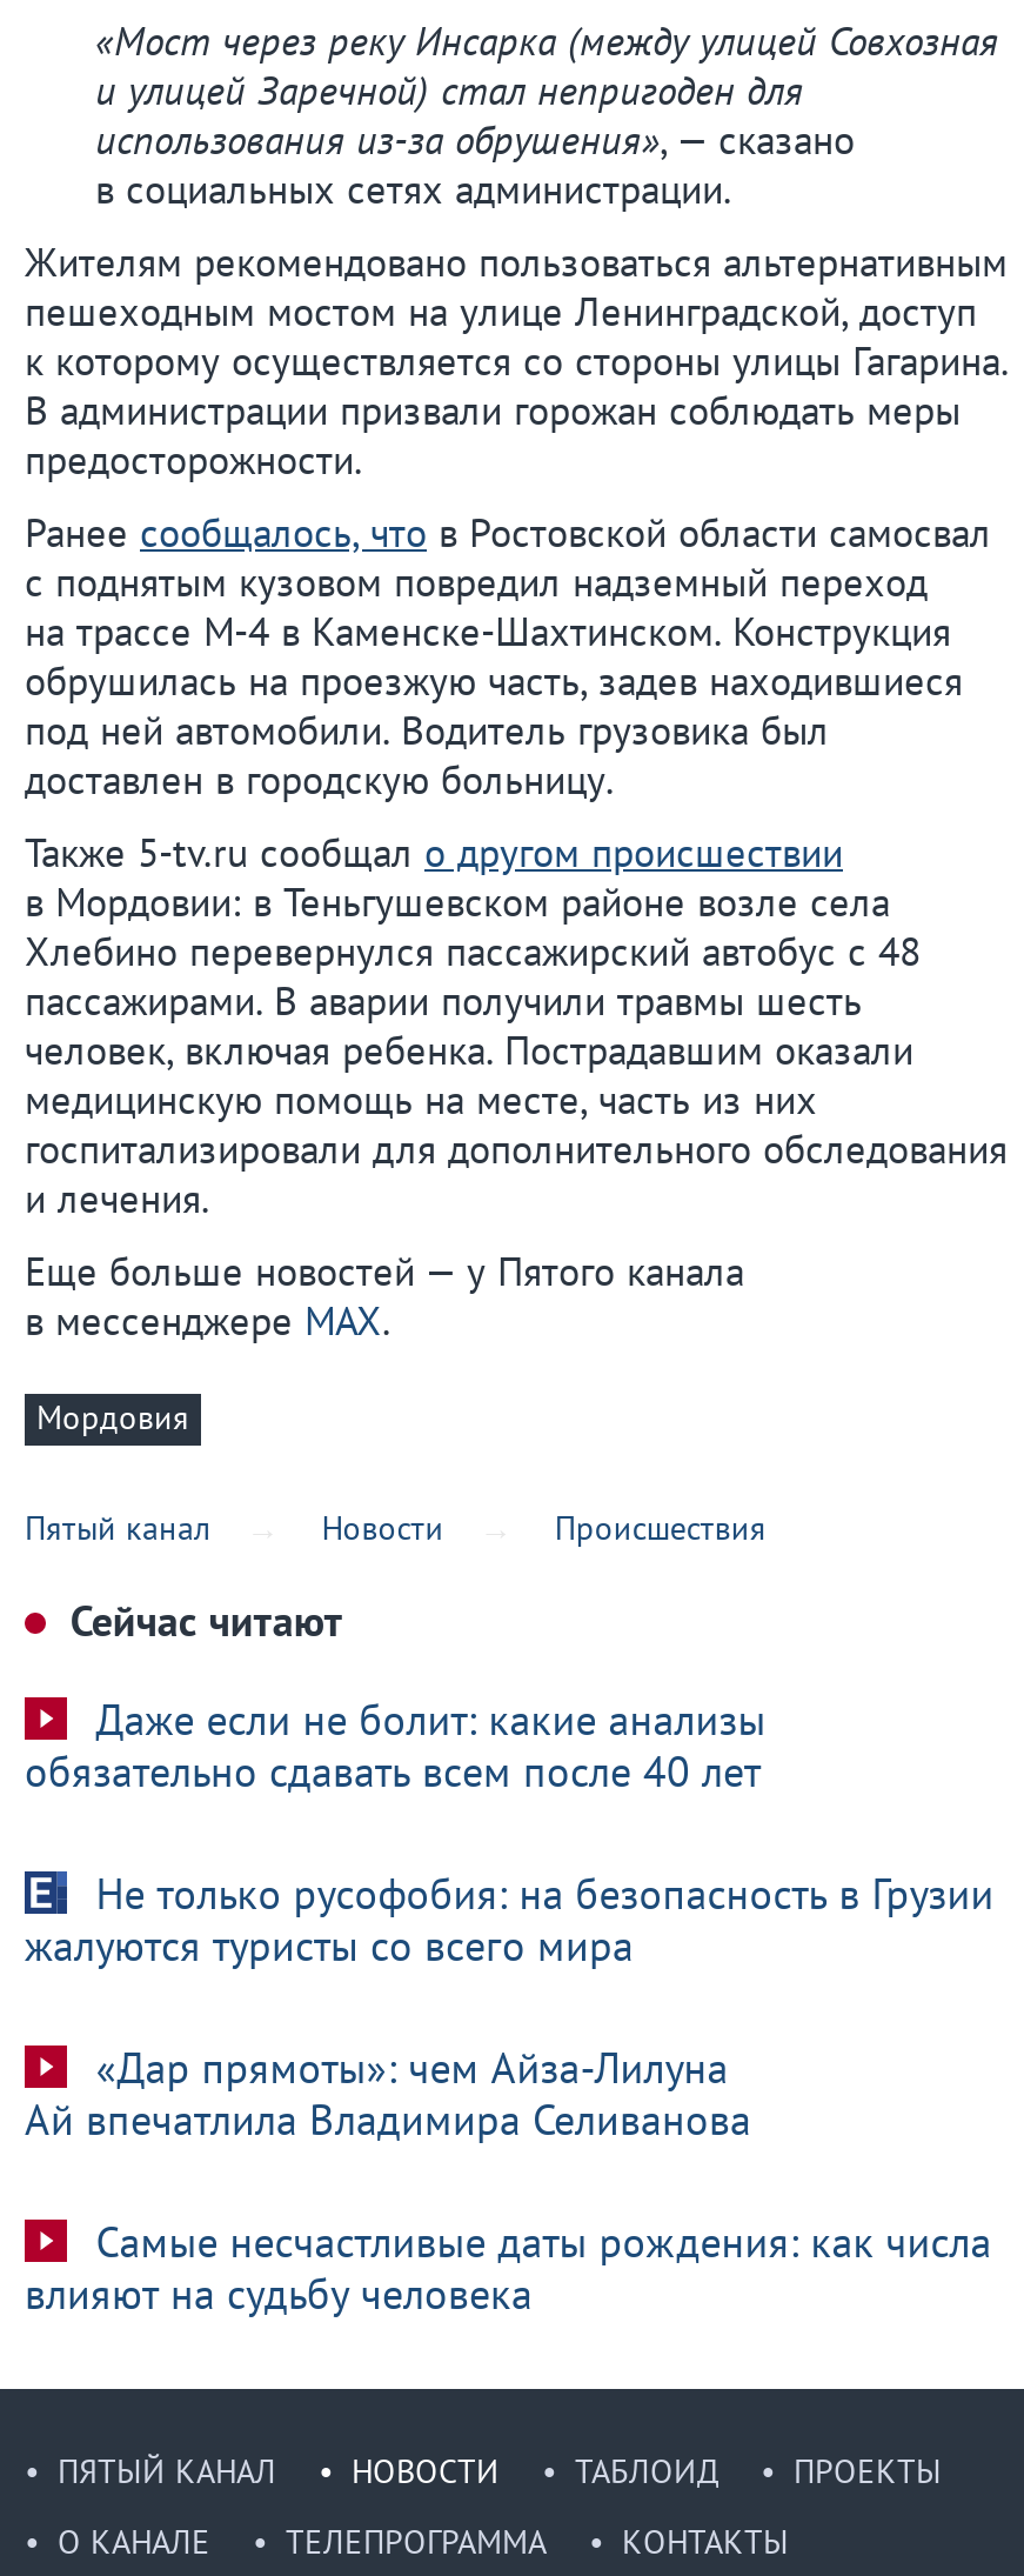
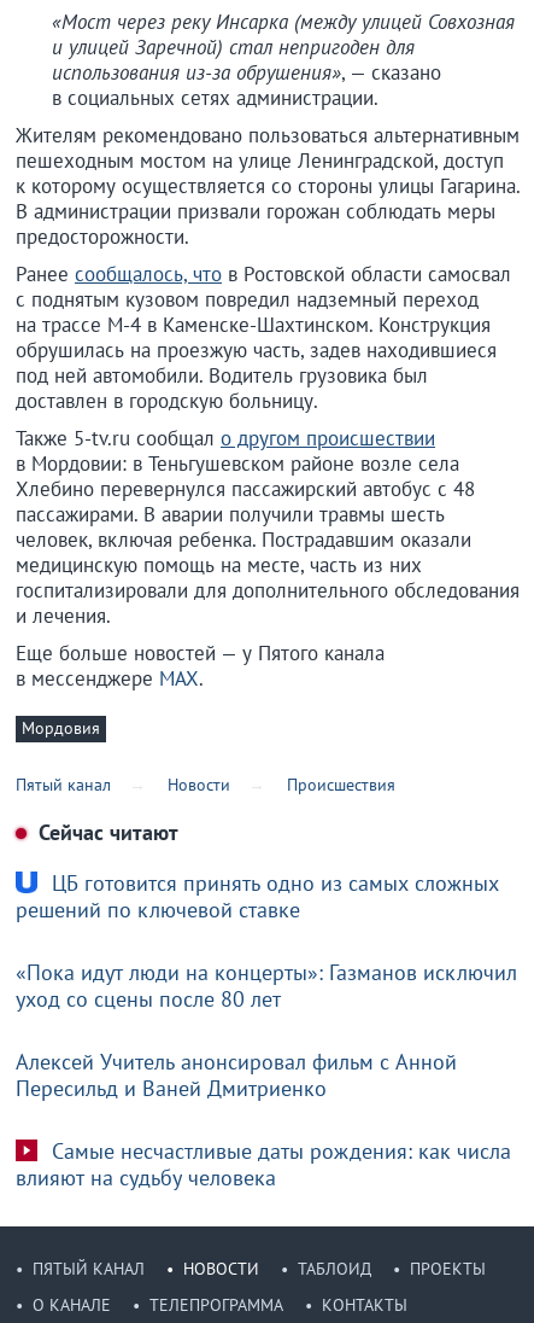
- Даже если не болит: какие анализы
- обязательно сдавать всем после 40 лет
+ ЦБ готовится принять одно из самых сложных
+ решений по ключевой ставке

- Не только русофобия: на безопасность в Грузии
- жалуются туристы со всего мира
+ «Пока идут люди на концерты»: Газманов исключил
+ уход со сцены после 80 лет

- «Дар прямоты»: чем Айза-Лилуна
- Ай впечатлила Владимира Селиванова
+ Алексей Учитель анонсировал фильм с Анной
+ Пересильд и Ваней Дмитриенко
